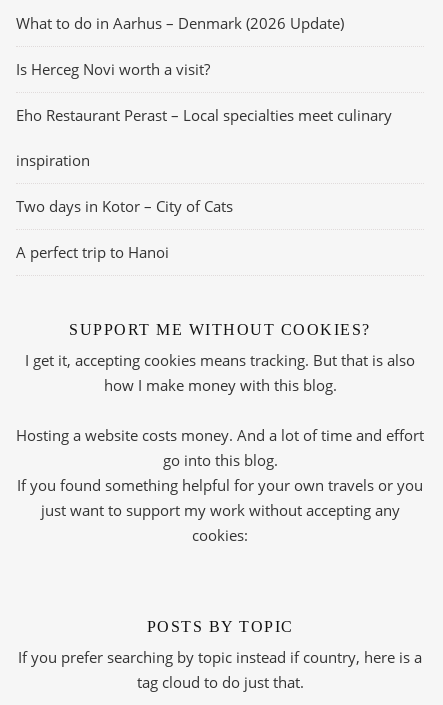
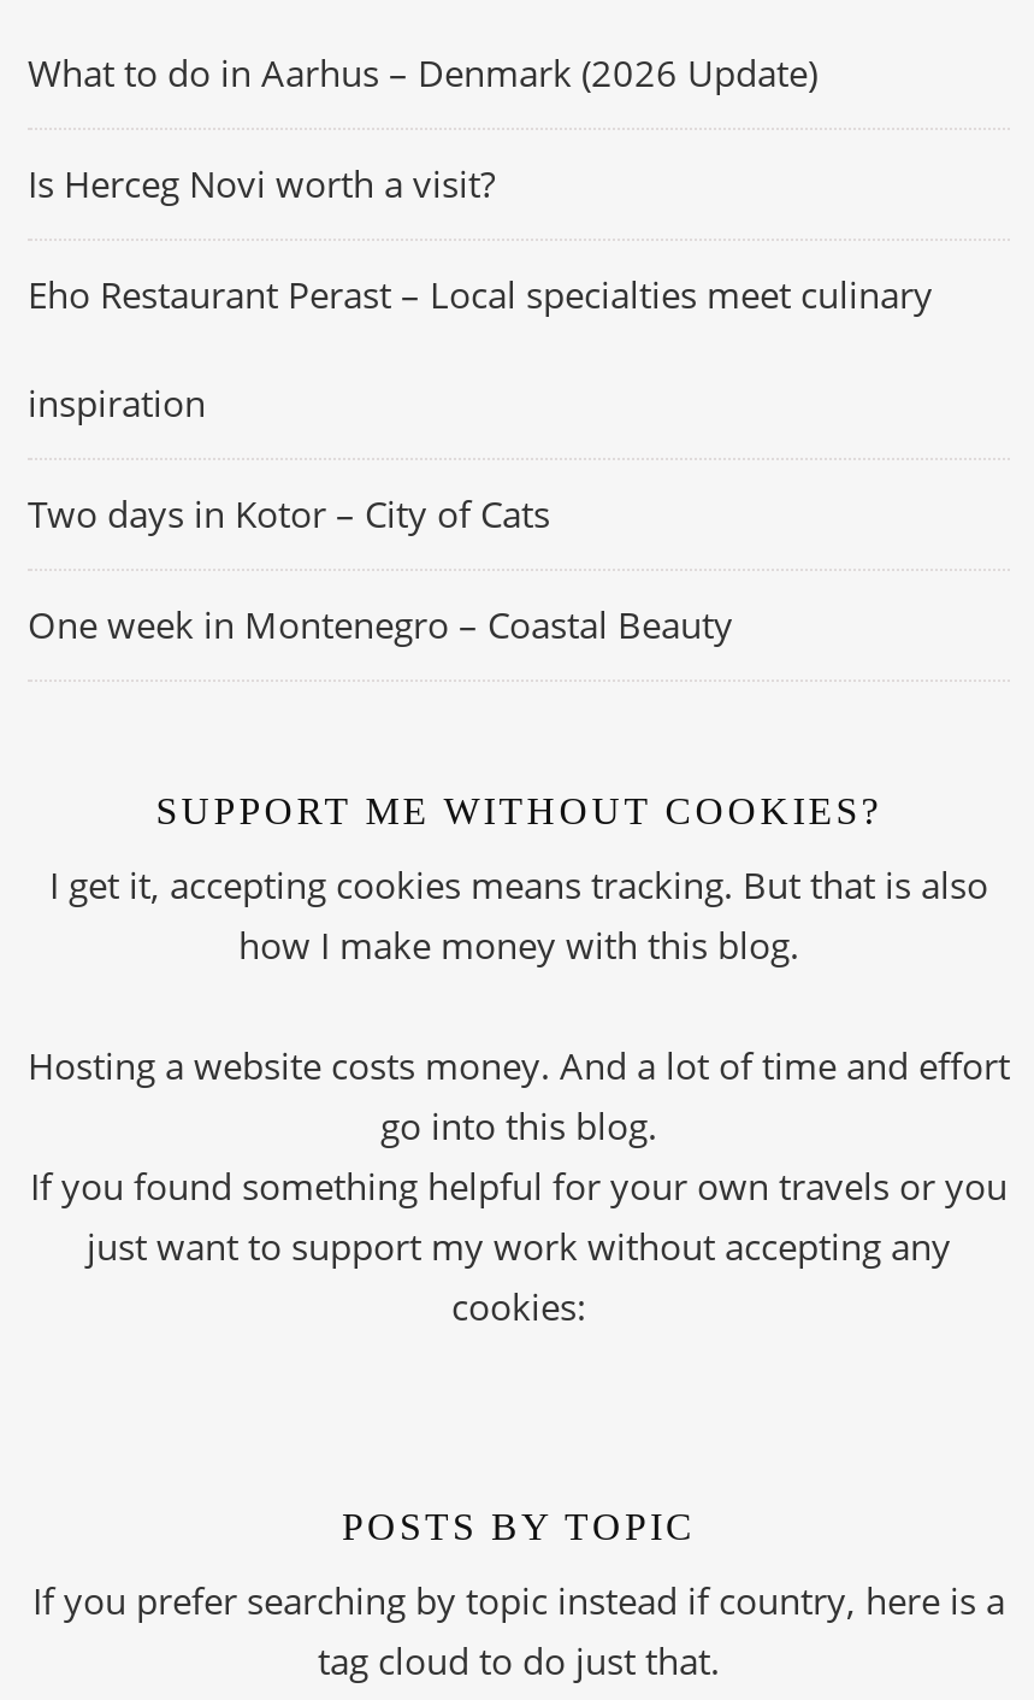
- A perfect trip to Hanoi
+ One week in Montenegro – Coastal Beauty
